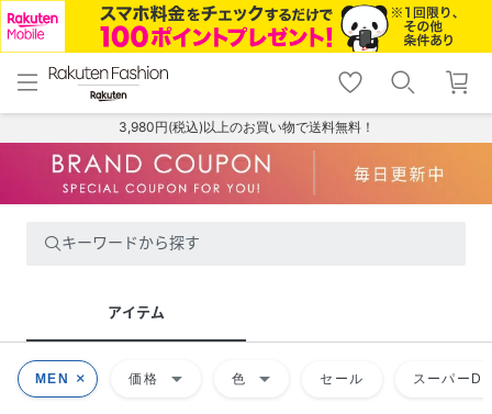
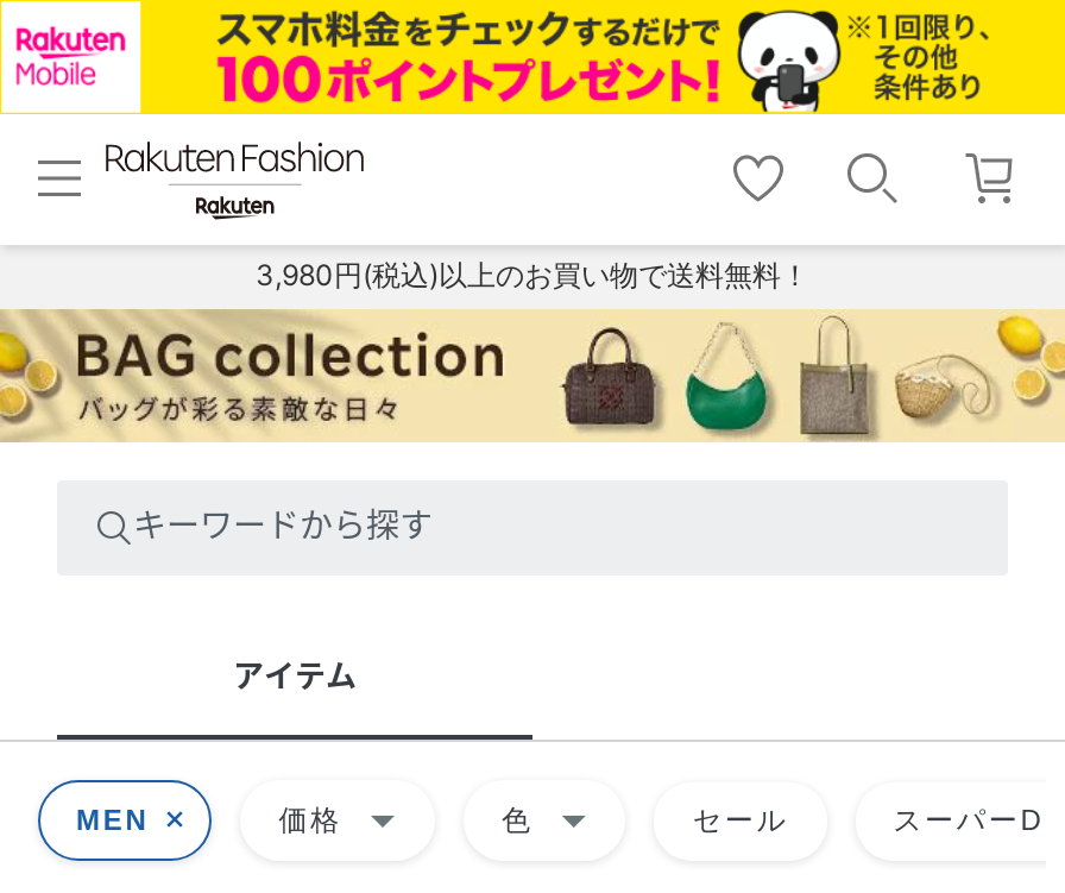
- [image]
+ [image]
